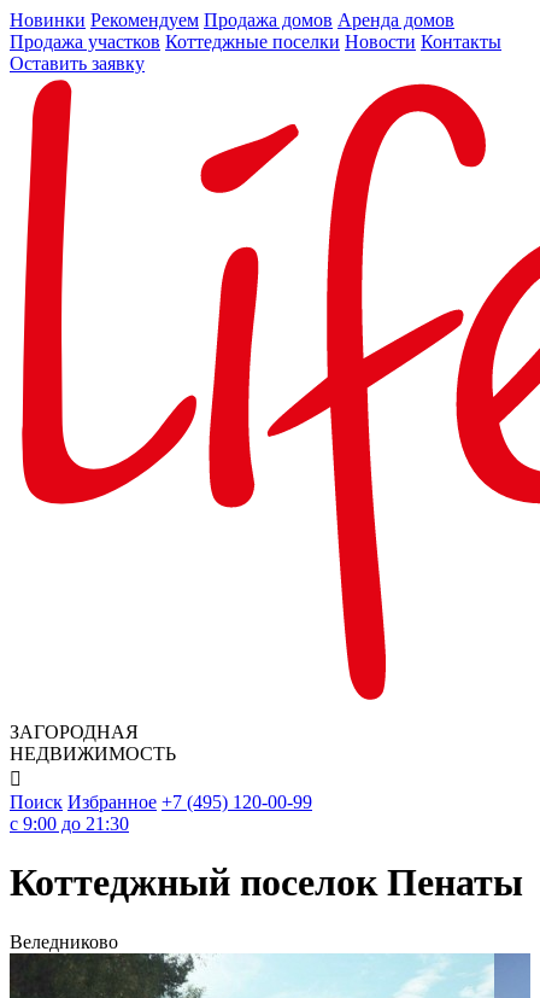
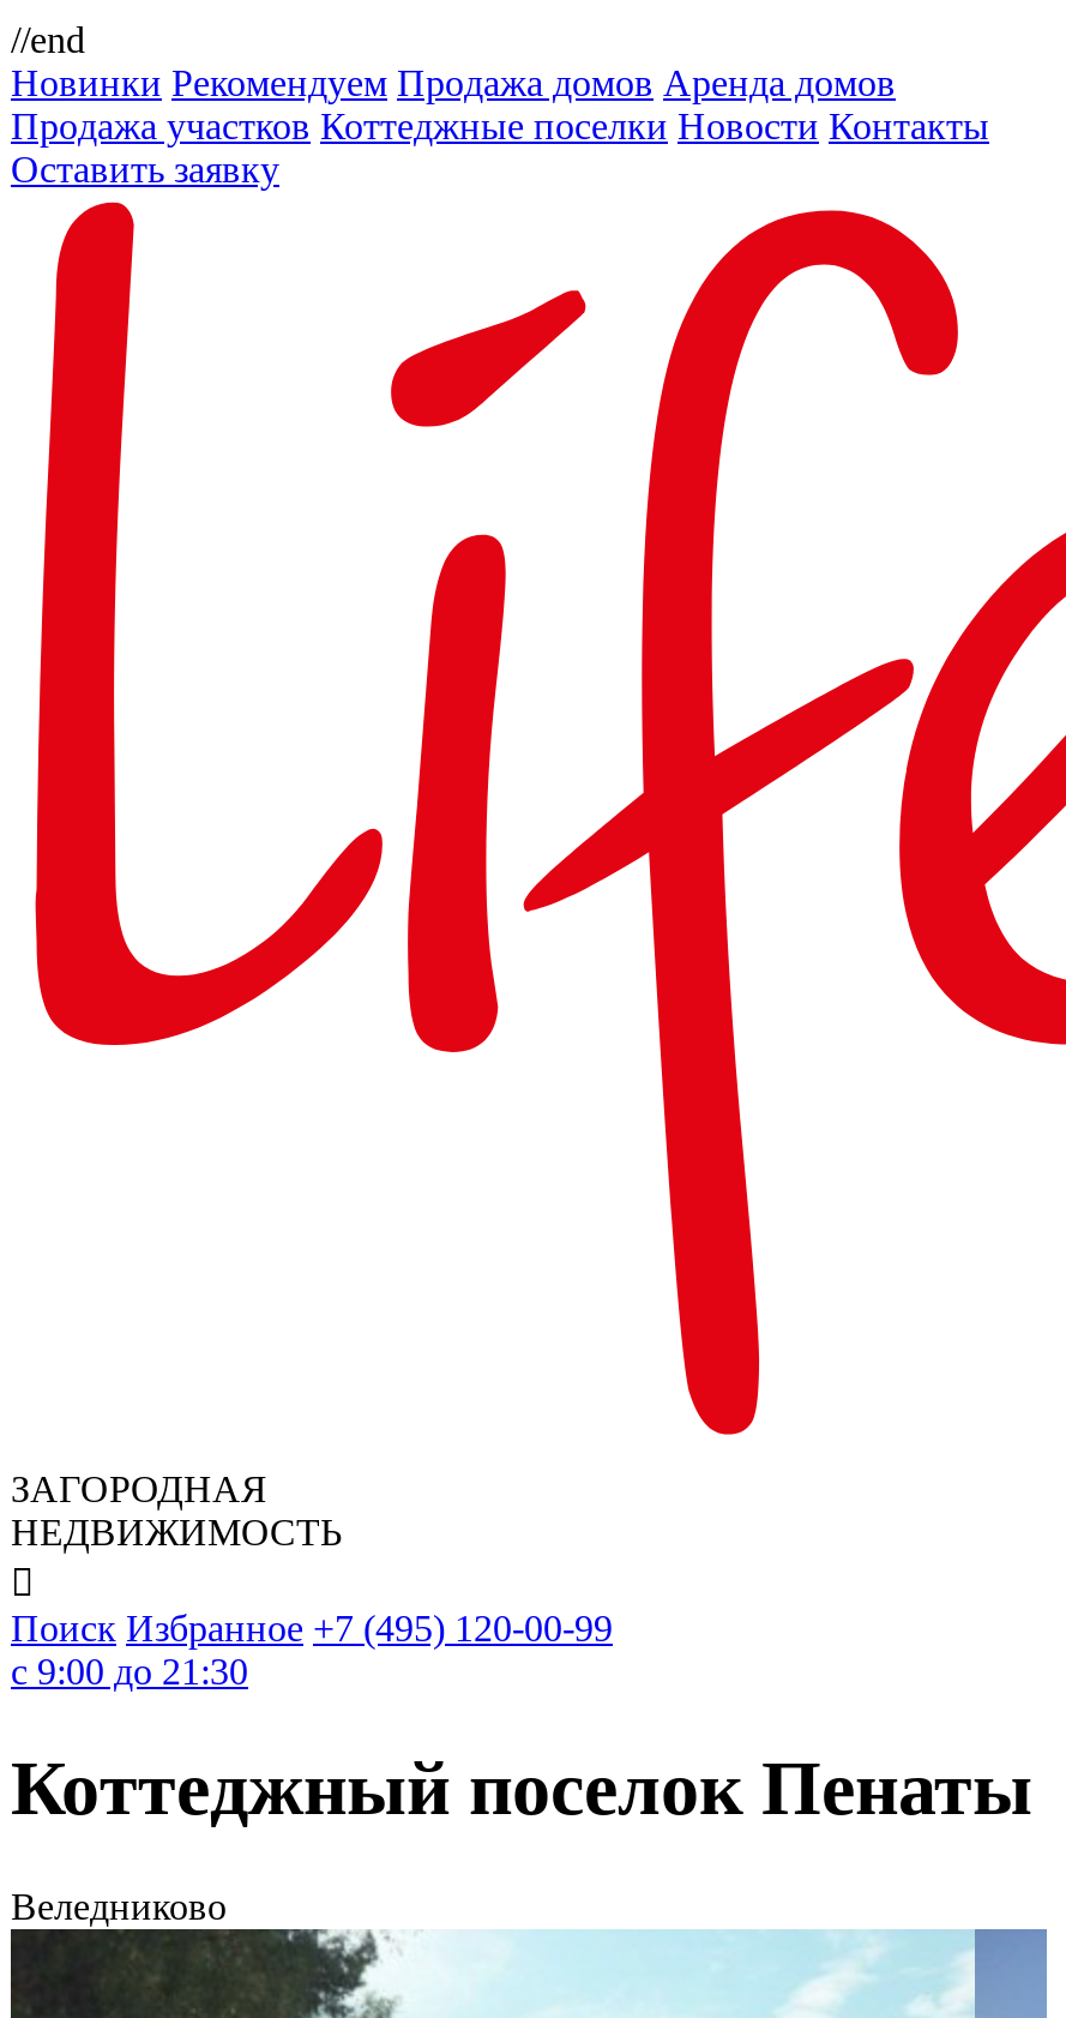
+ //end
